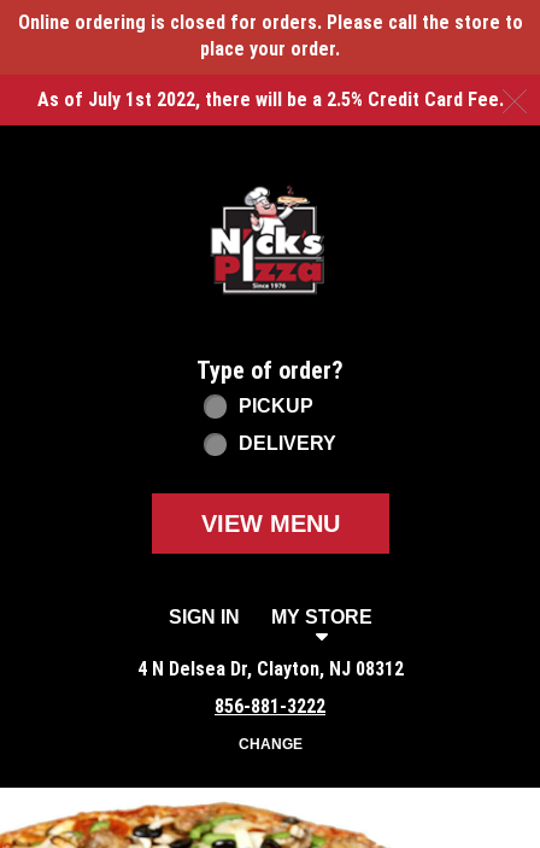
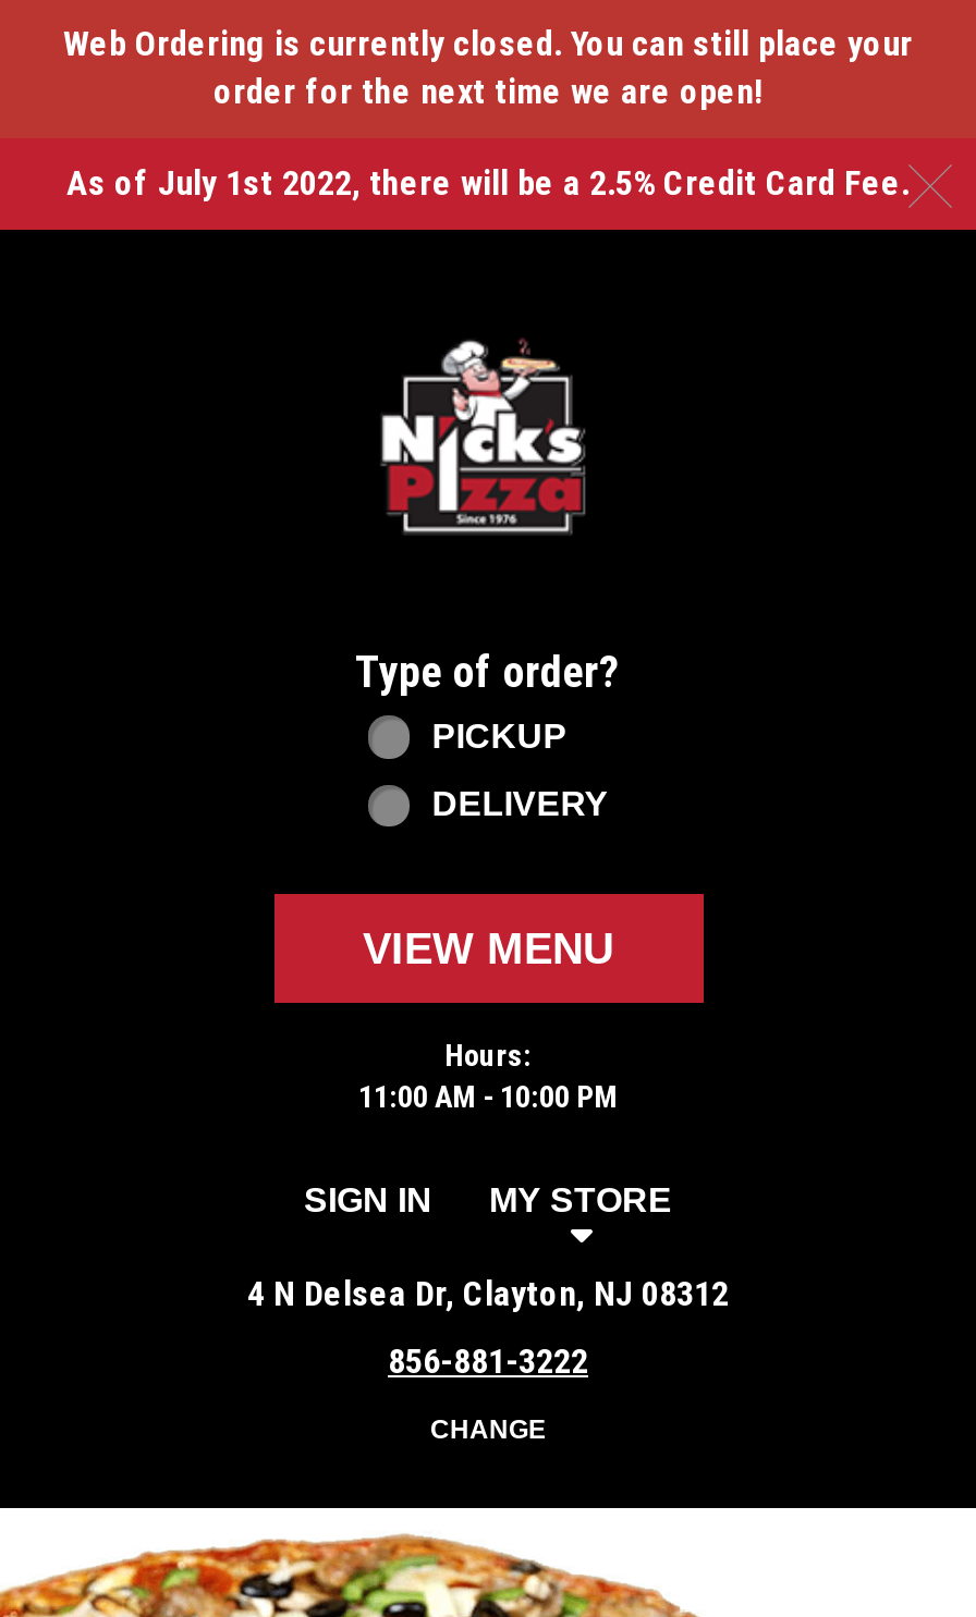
- Online ordering is closed for orders. Please call the store to
- place your order.
+ Web Ordering is currently closed. You can still place your
+ order for the next time we are open!

+ Hours:
+ 11:00 AM - 10:00 PM
